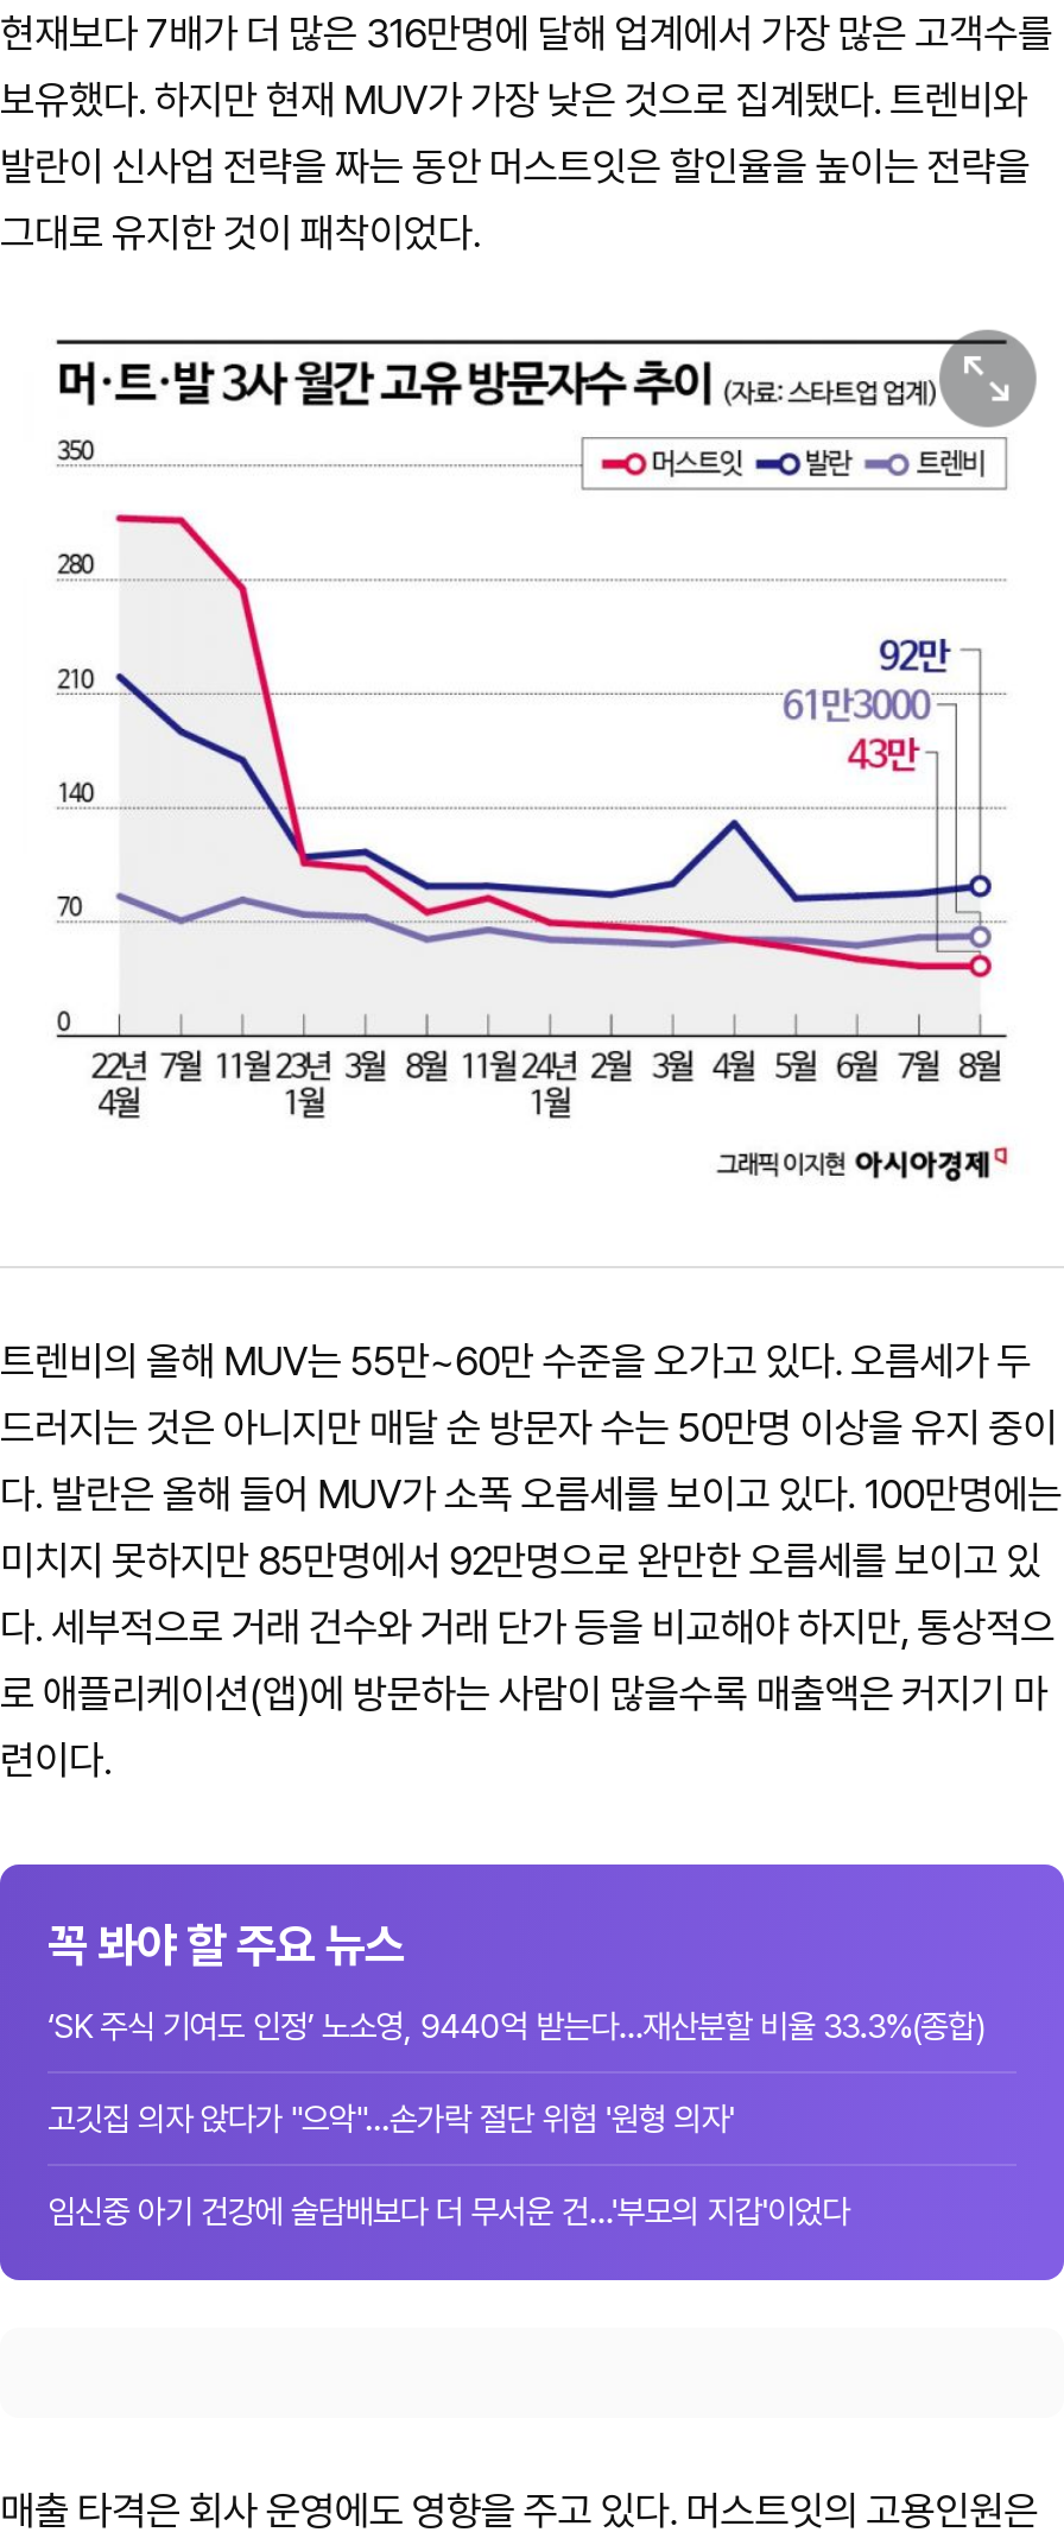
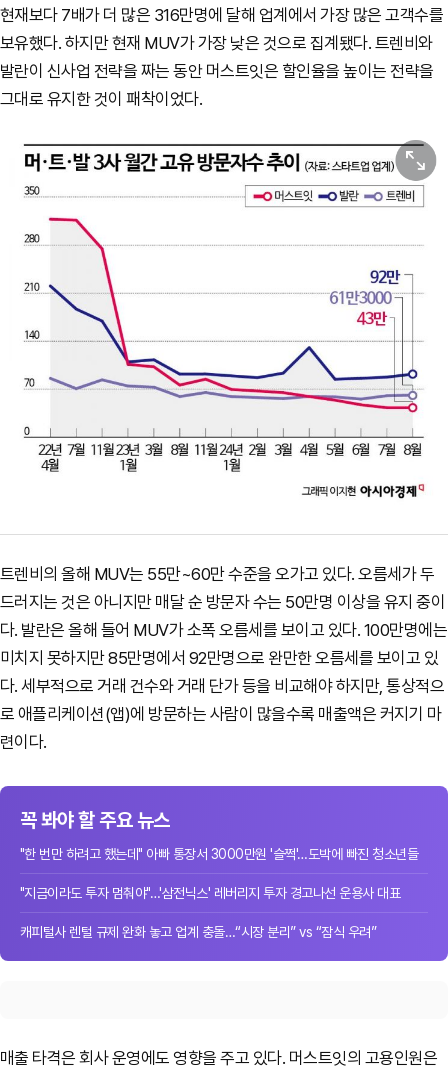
- ‘SK 주식 기여도 인정’ 노소영, 9440억 받는다…재산분할 비율 33.3%(종합)
+ "한 번만 하려고 했는데" 아빠 통장서 3000만원 '슬쩍'…도박에 빠진 청소년들

- 고깃집 의자 앉다가 "으악"…손가락 절단 위험 '원형 의자'
+ "지금이라도 투자 멈춰야"…'삼전닉스' 레버리지 투자 경고나선 운용사 대표

- 임신중 아기 건강에 술담배보다 더 무서운 건…'부모의 지갑'이었다
+ 캐피털사 렌털 규제 완화 놓고 업계 충돌…“시장 분리” vs “잠식 우려”
